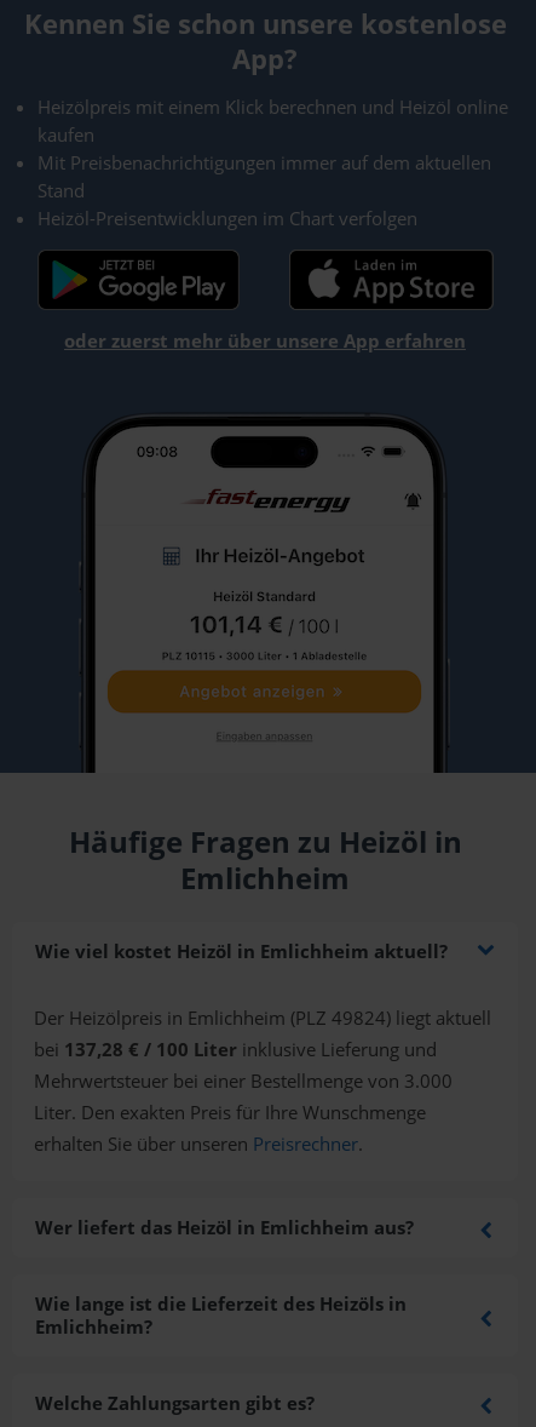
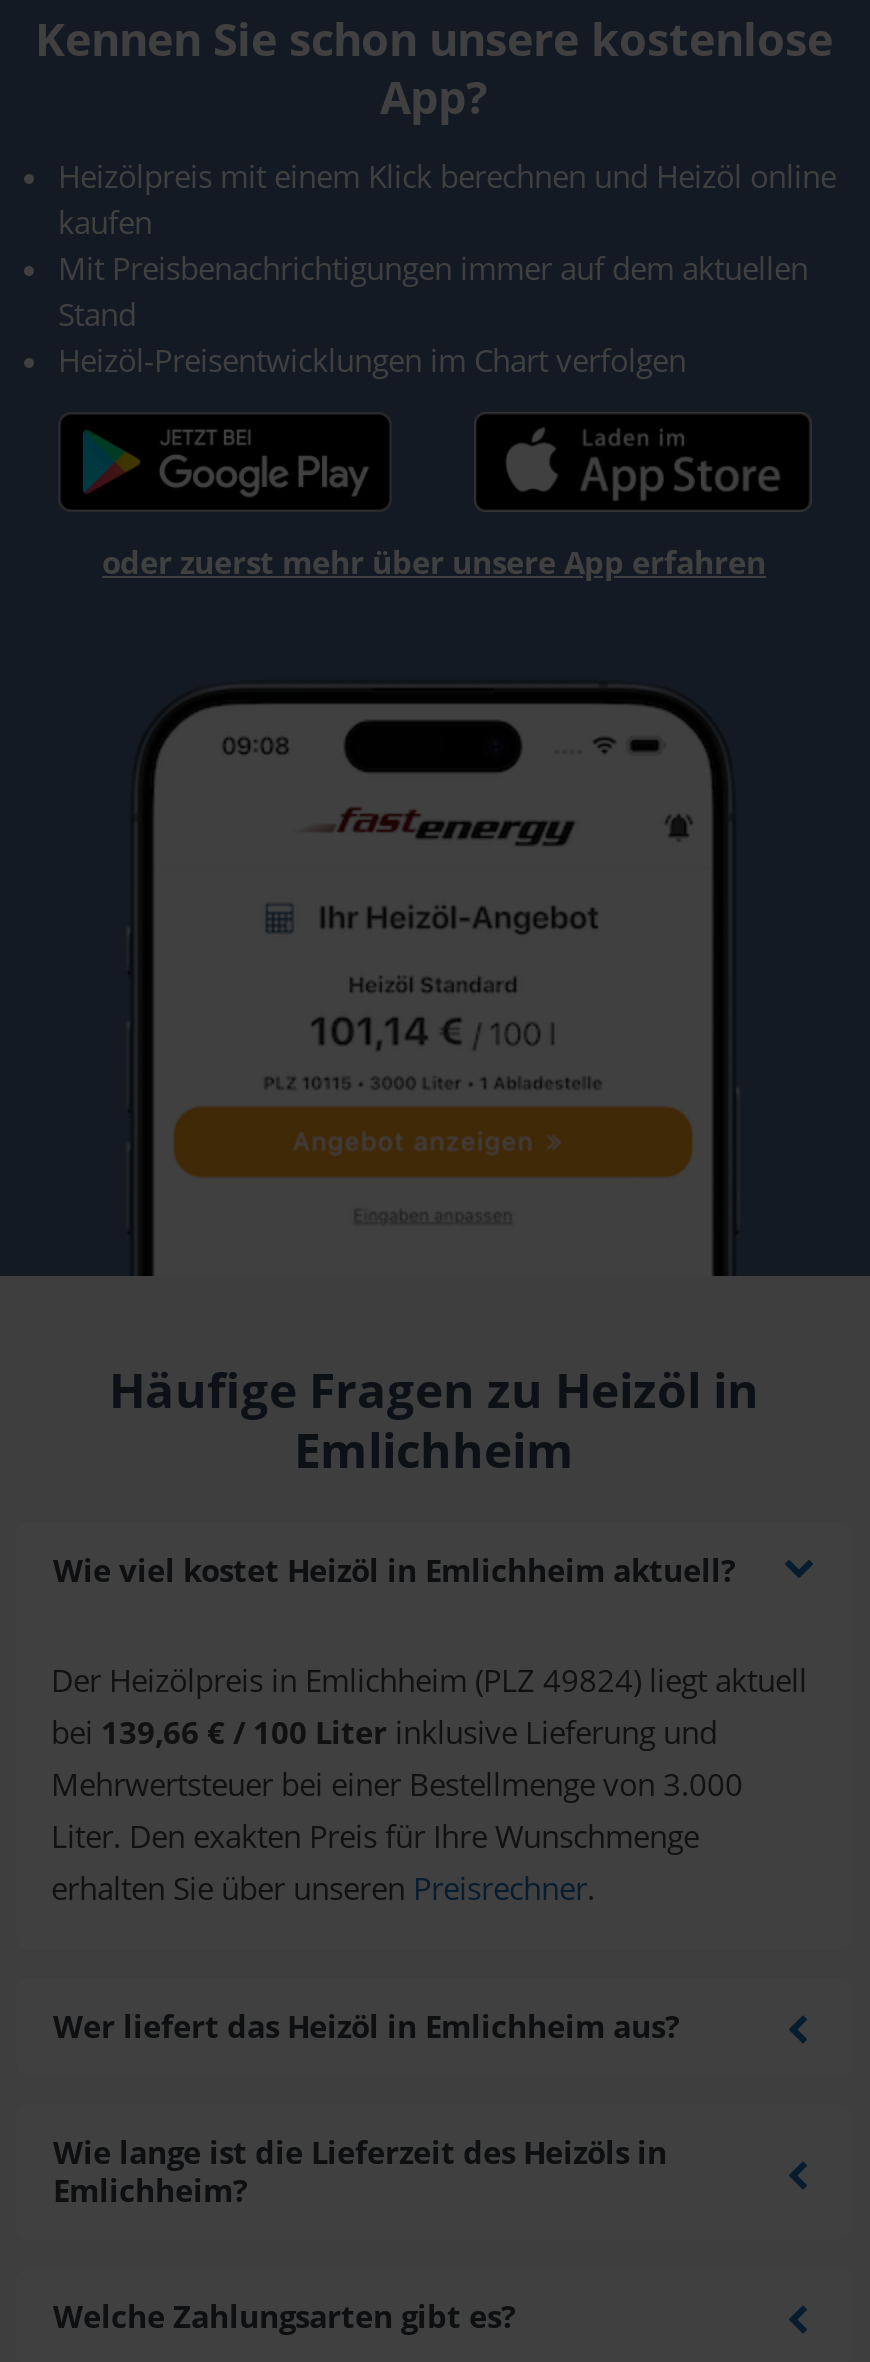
- bei 137,28 € / 100 Liter inklusive Lieferung und
+ bei 139,66 € / 100 Liter inklusive Lieferung und
